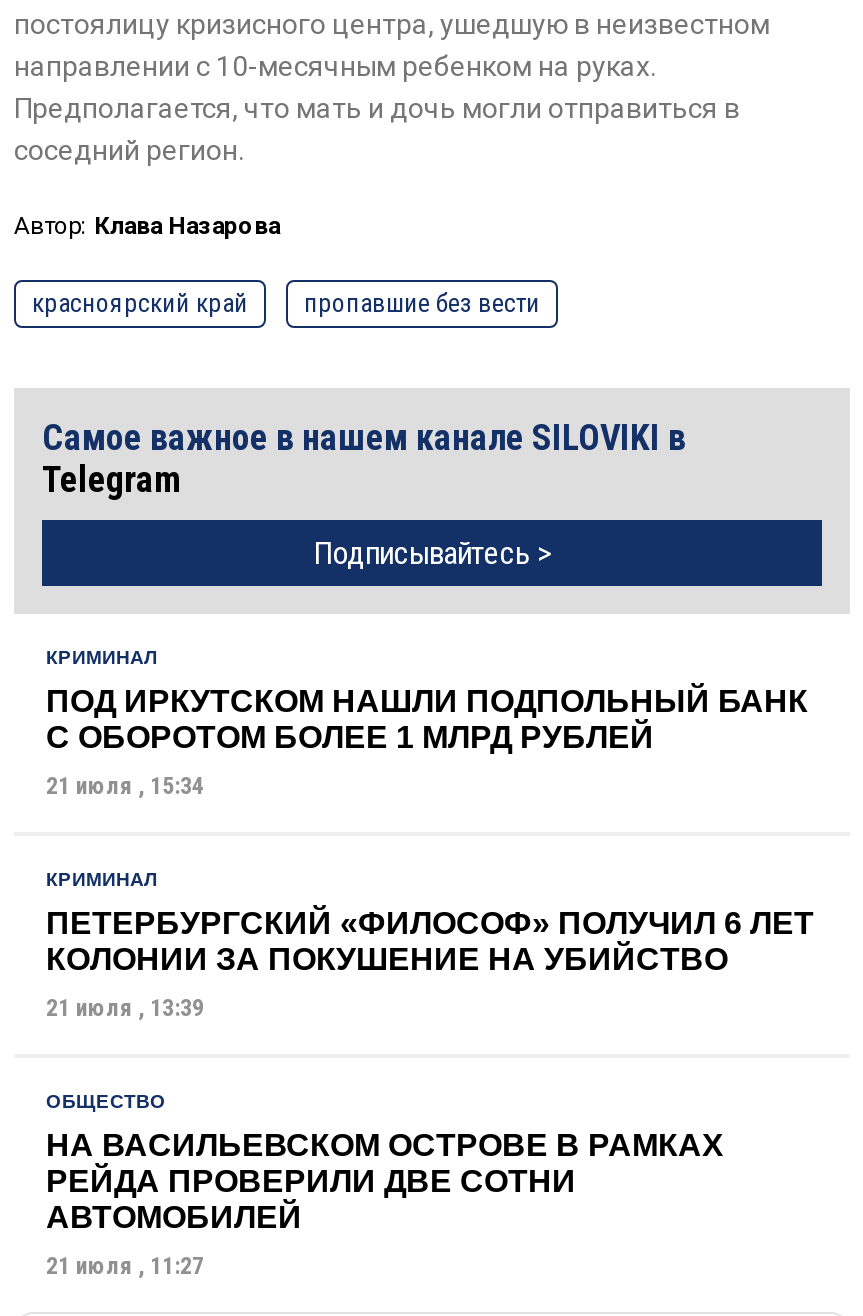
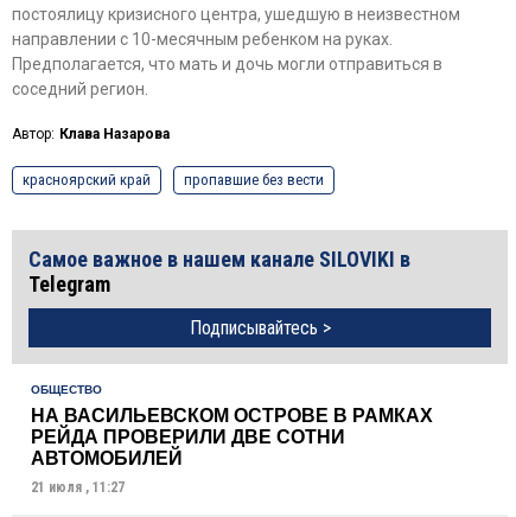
- КРИМИНАЛ
- ПОД ИРКУТСКОМ НАШЛИ ПОДПОЛЬНЫЙ БАНК
- С ОБОРОТОМ БОЛЕЕ 1 МЛРД РУБЛЕЙ
- 21 июля , 15:34
- КРИМИНАЛ
- ПЕТЕРБУРГСКИЙ «ФИЛОСОФ» ПОЛУЧИЛ 6 ЛЕТ
- КОЛОНИИ ЗА ПОКУШЕНИЕ НА УБИЙСТВО
- 21 июля , 13:39
